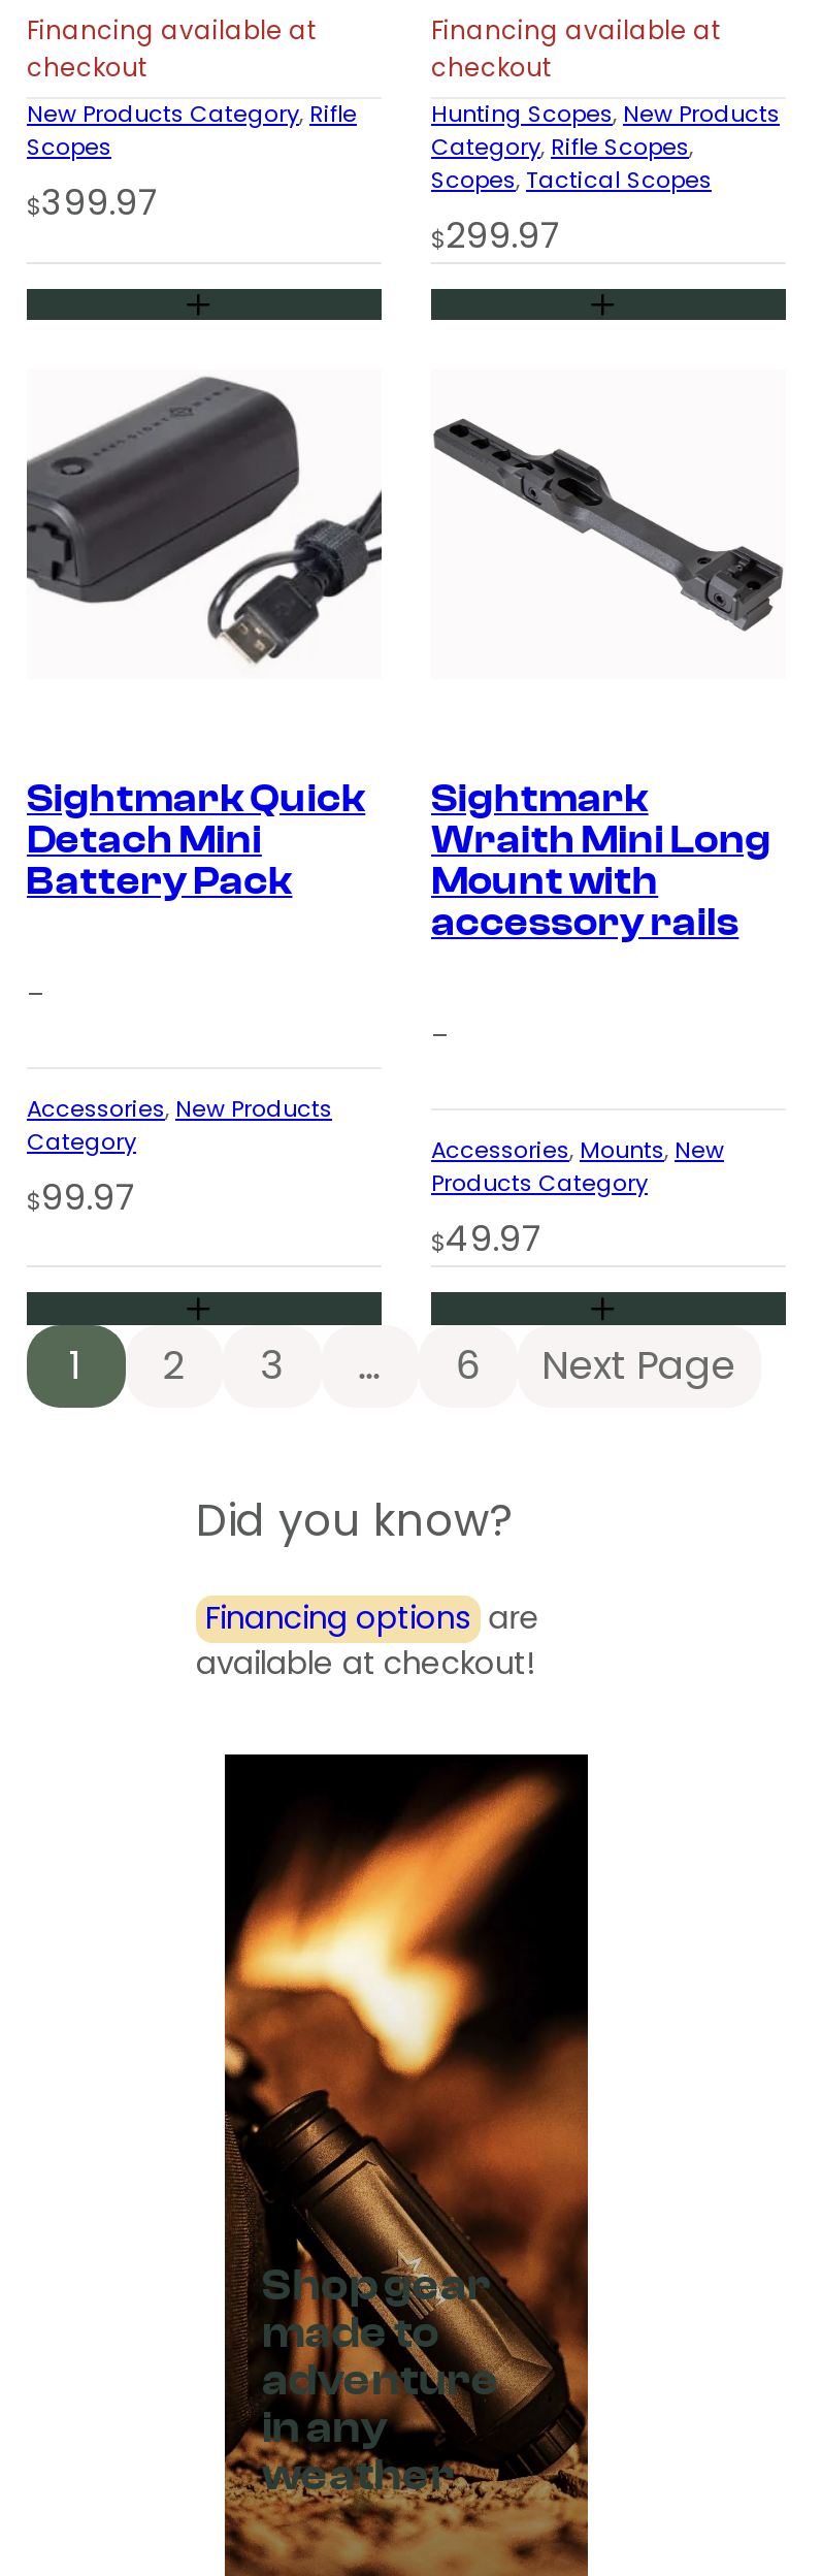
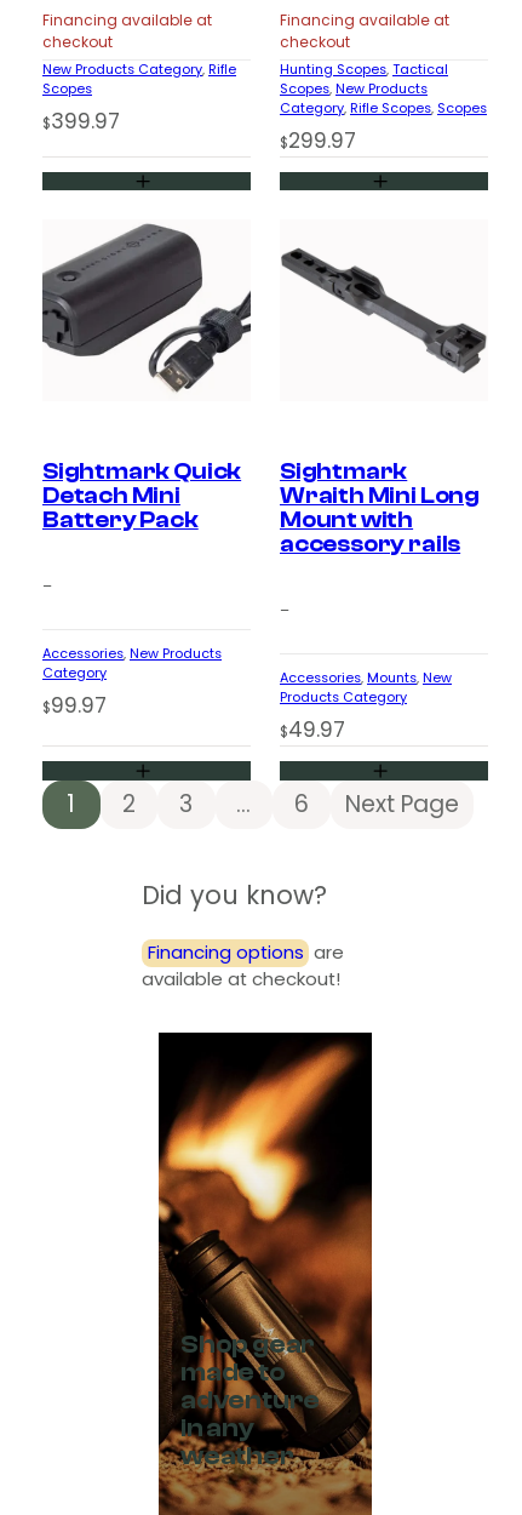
- Hunting Scopes, New Products
- Category, Rifle Scopes ,
- Scopes, Tactical Scopes
+ Hunting Scopes, Tactical
+ Scopes, New Products
+ Category, Rifle Scopes, Scopes
